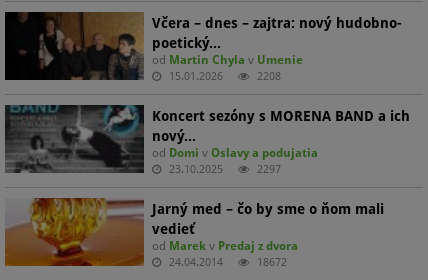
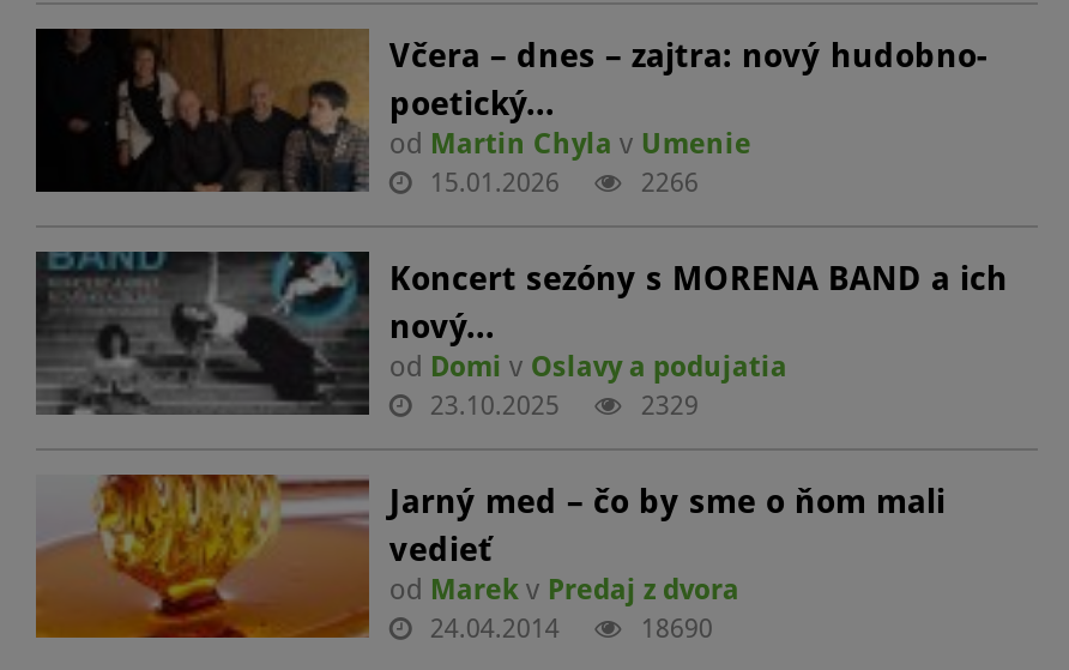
- 2208
+ 2266

- 2297
+ 2329

- 18672
+ 18690
